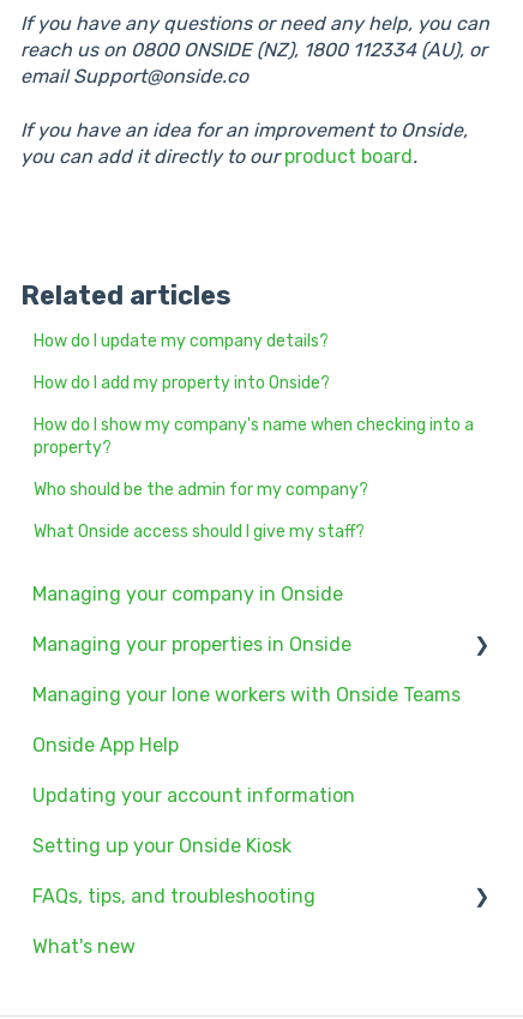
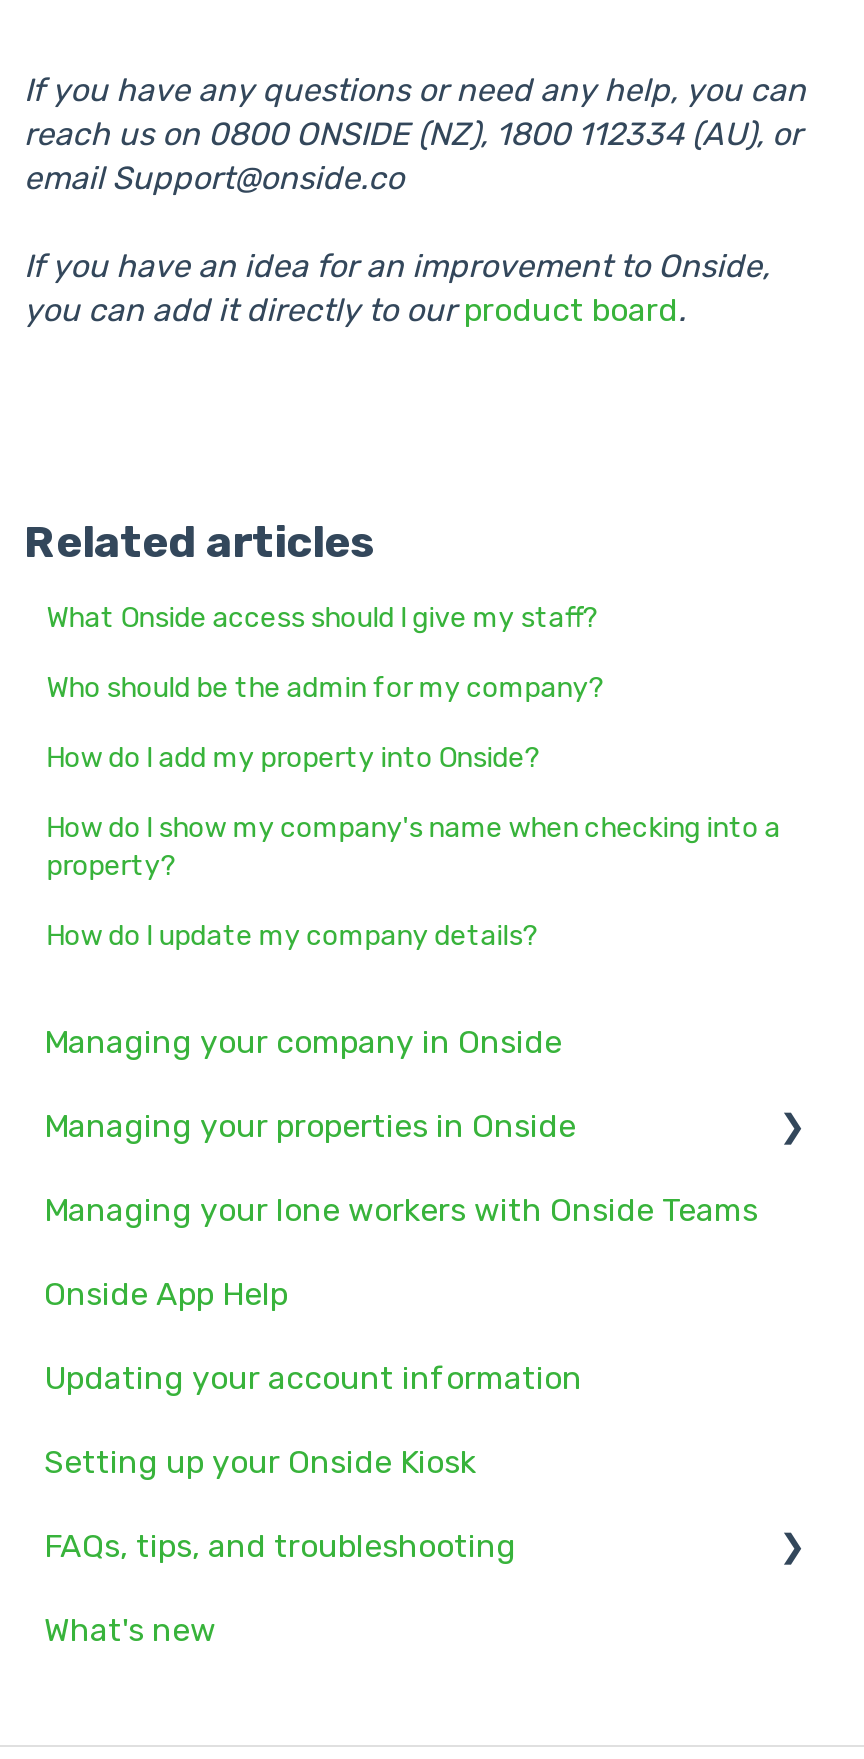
moved down: How do I update my company details?

moved down: How do I add my property into Onside? | How do I show my company's name when checking into a | property?

moved up: Who should be the admin for my company? | What Onside access should I give my staff?
